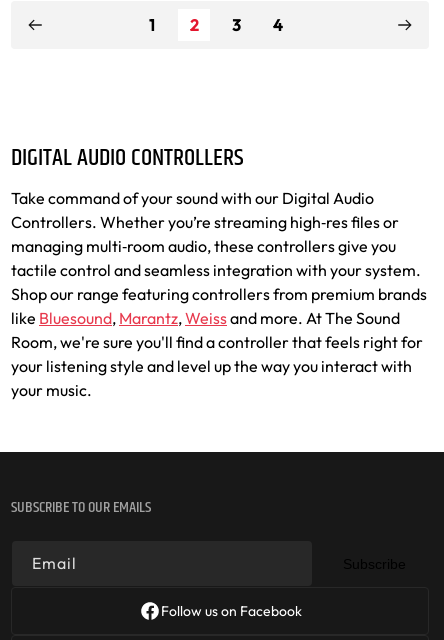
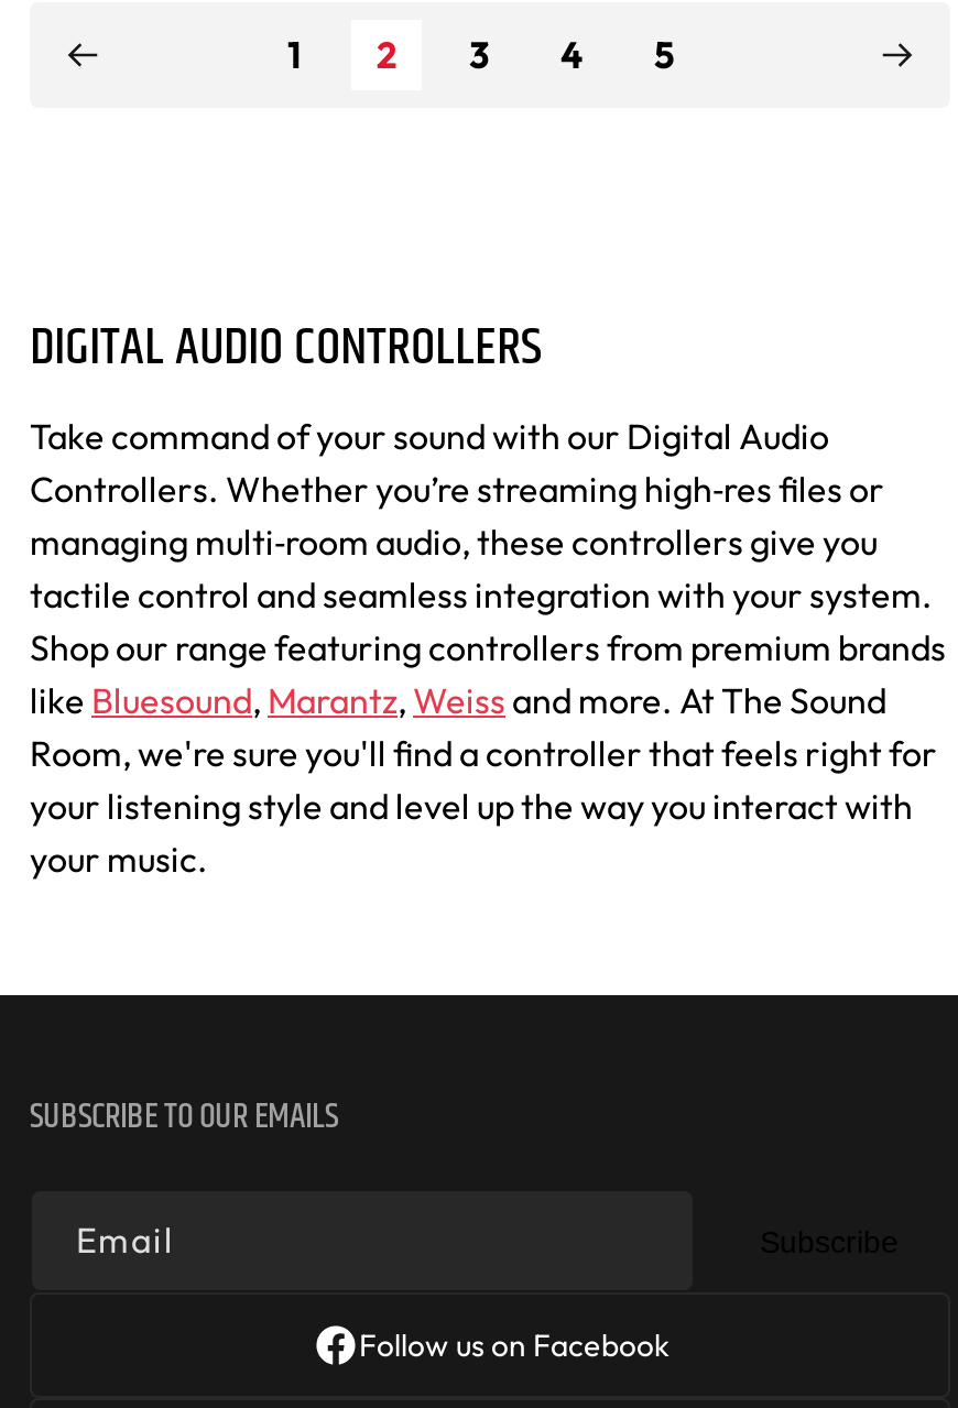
+ 5
